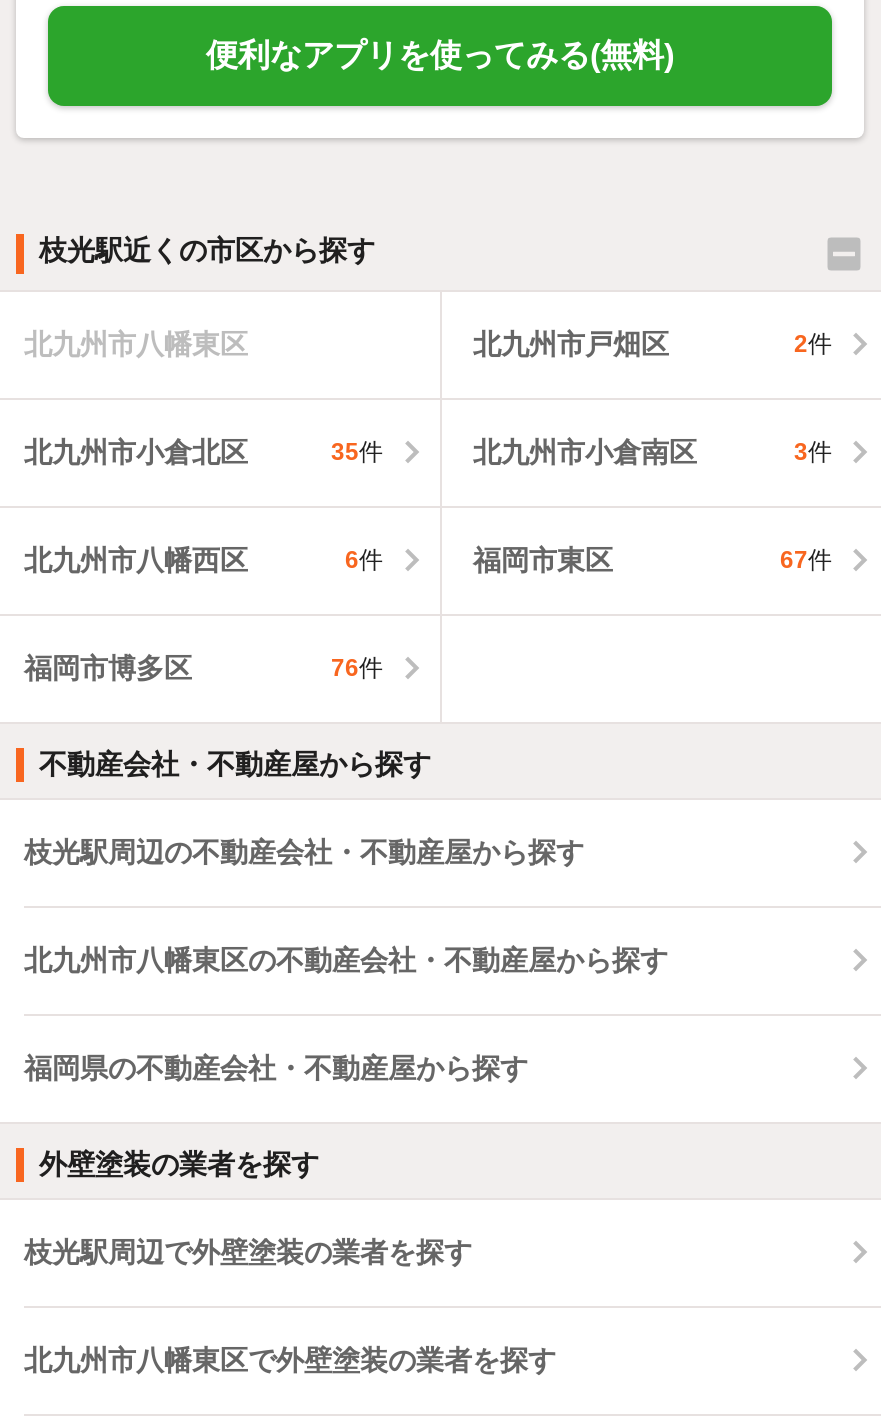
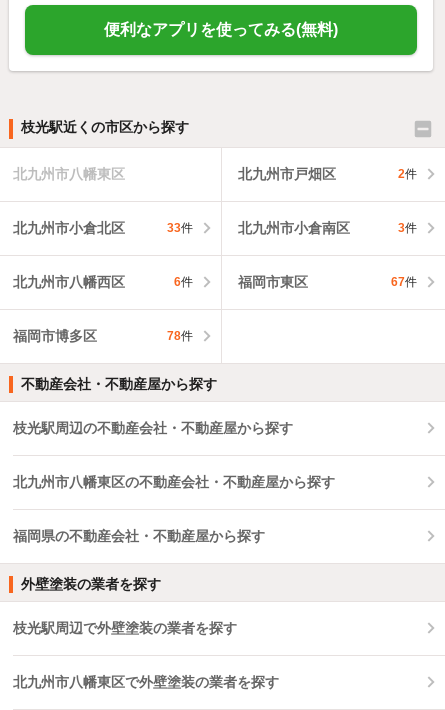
- 35件
+ 33件

- 76件
+ 78件
